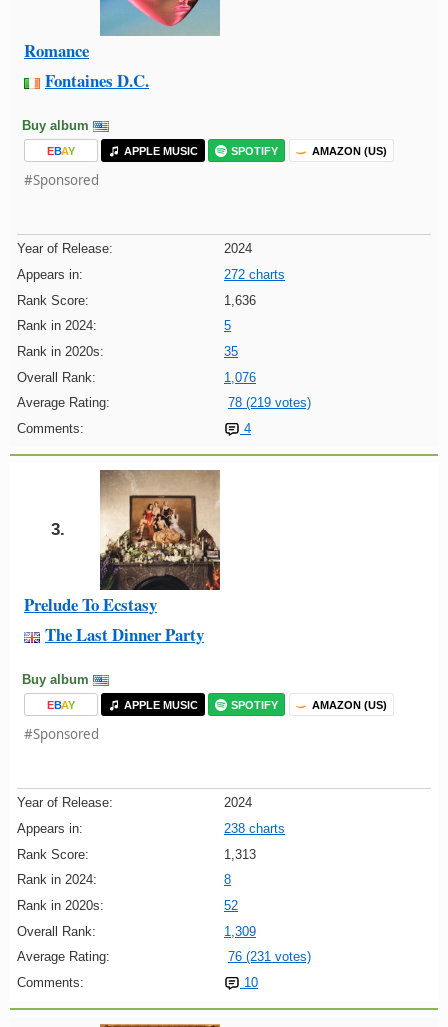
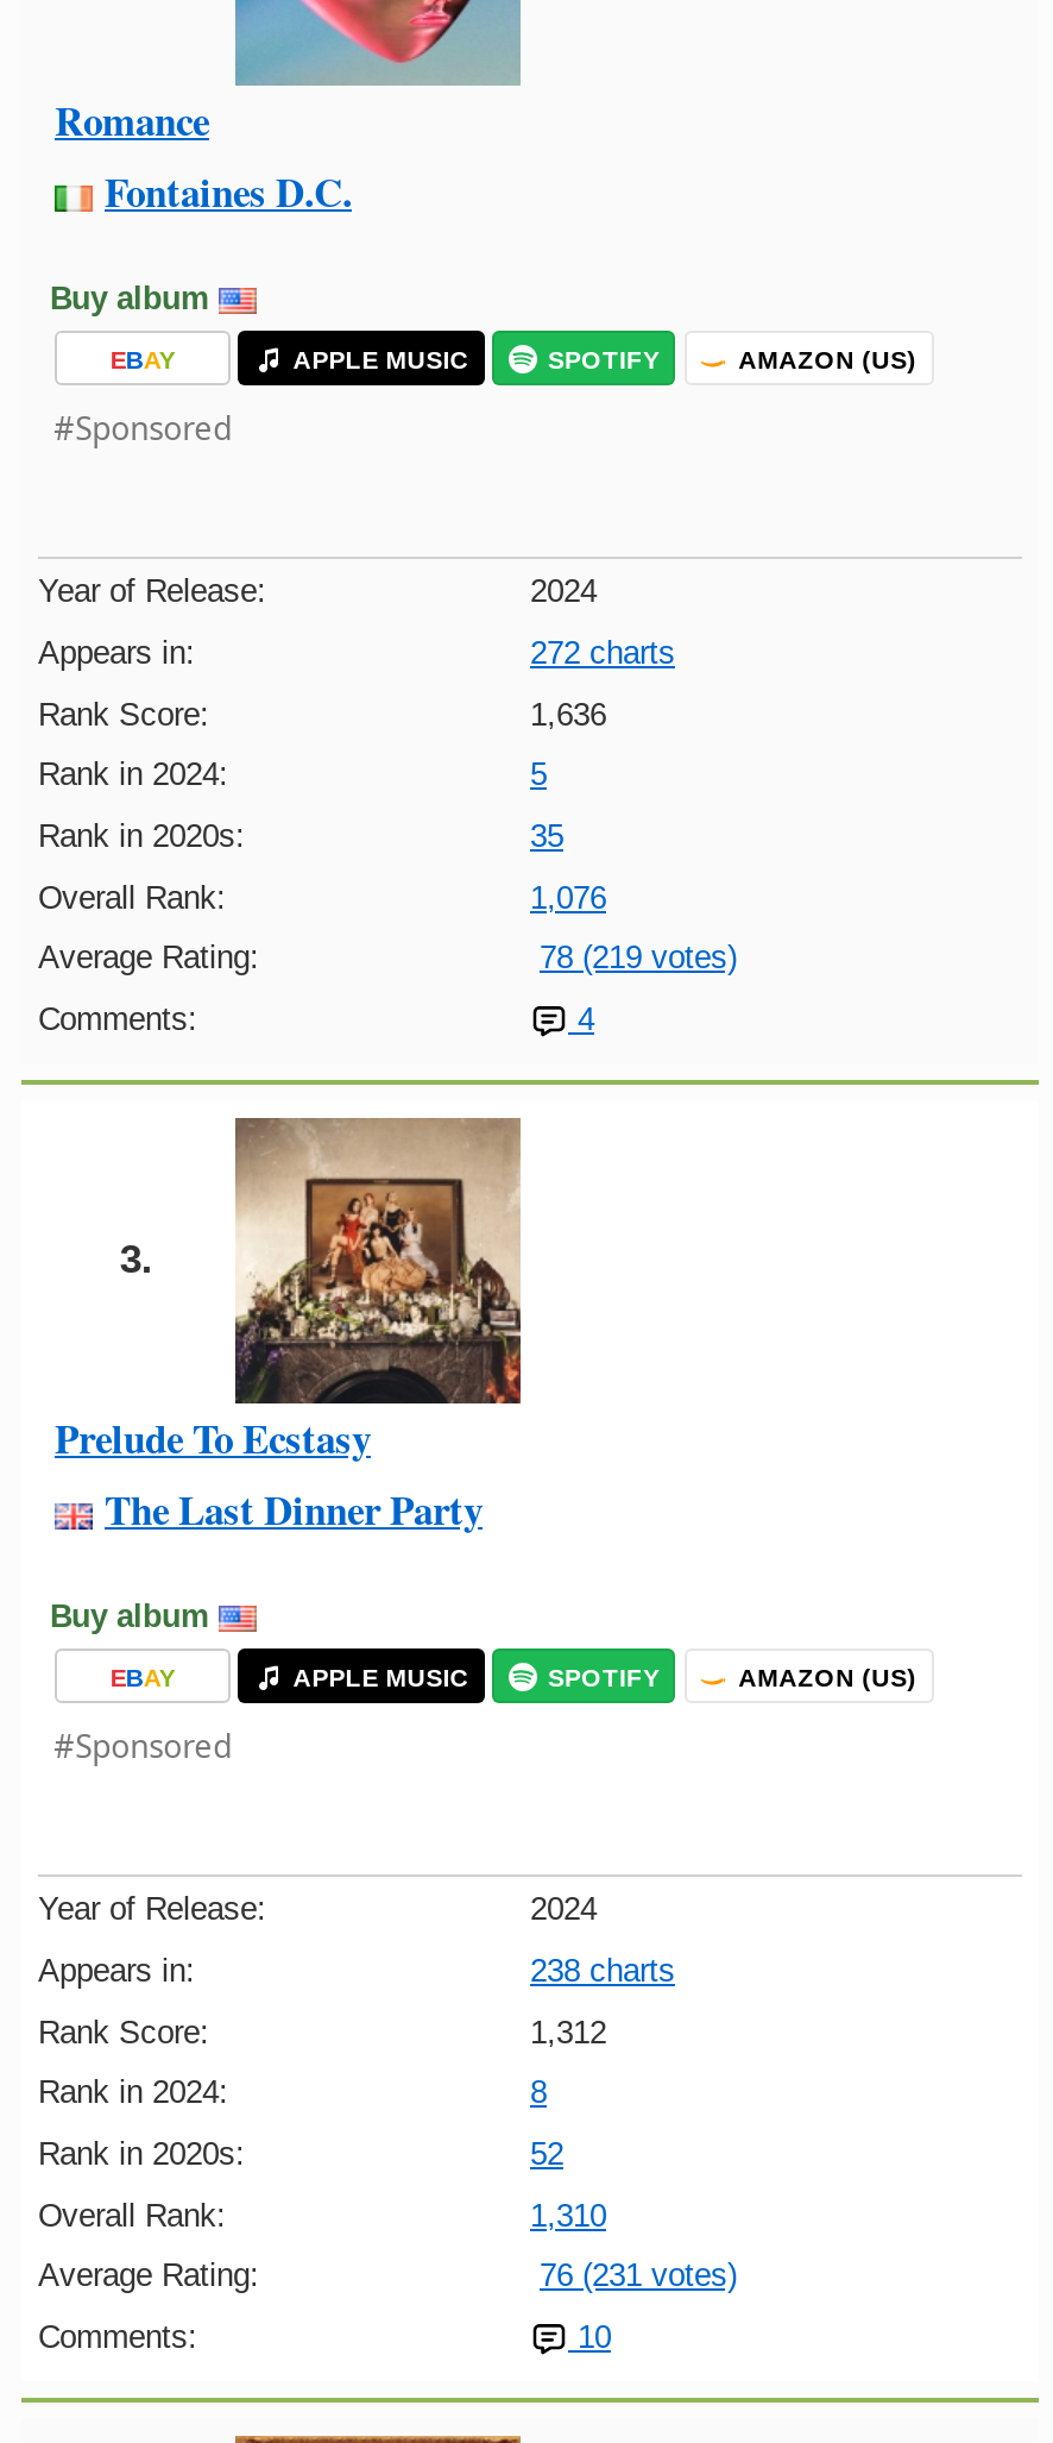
- 1,313
+ 1,312

- 1,309
+ 1,310
